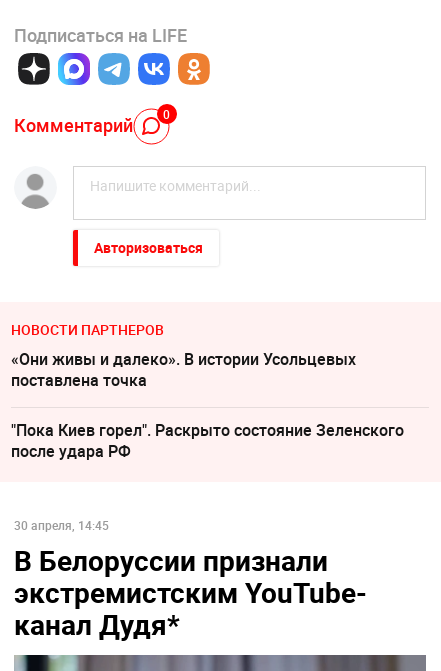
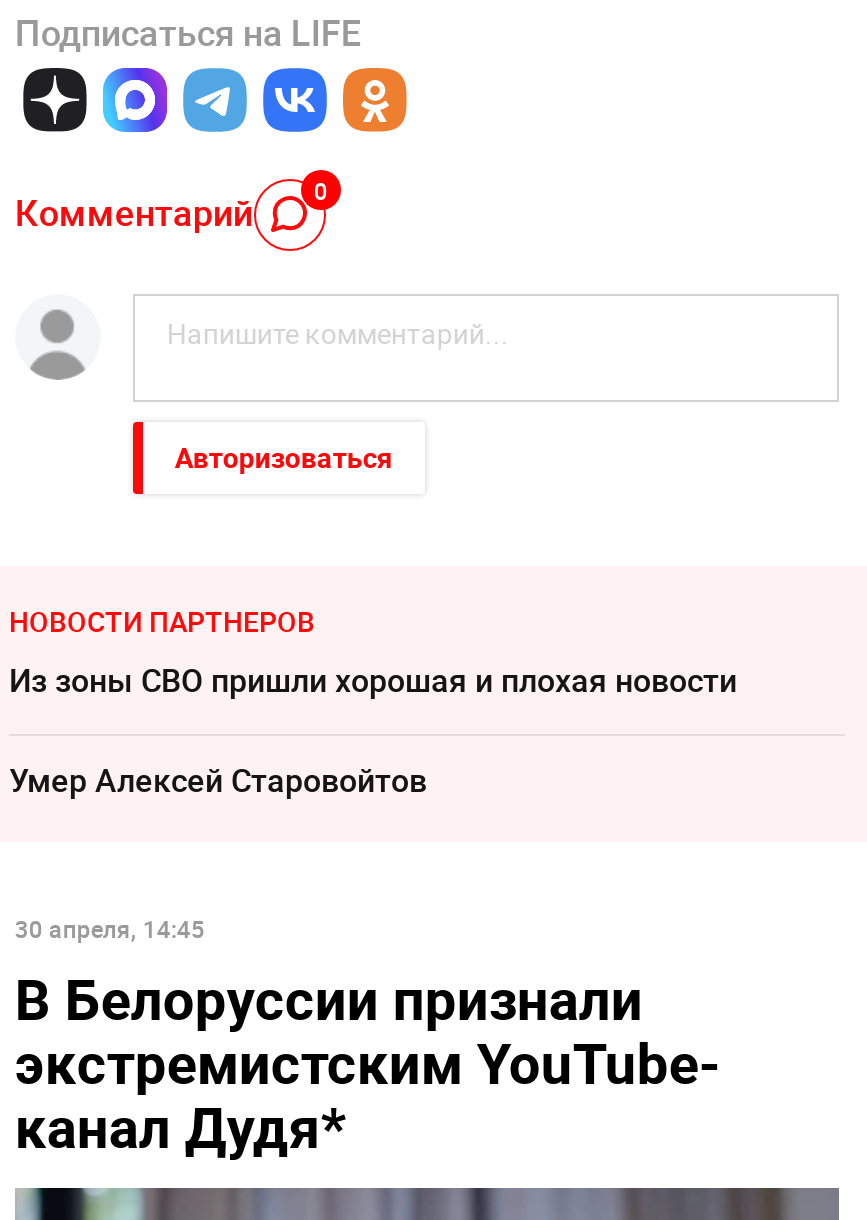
- «Они живы и далеко». В истории Усольцевых
- поставлена точка
+ Из зоны СВО пришли хорошая и плохая новости

- "Пока Киев горел". Раскрыто состояние Зеленского
- после удара РФ
+ Умер Алексeй Старовойтов
